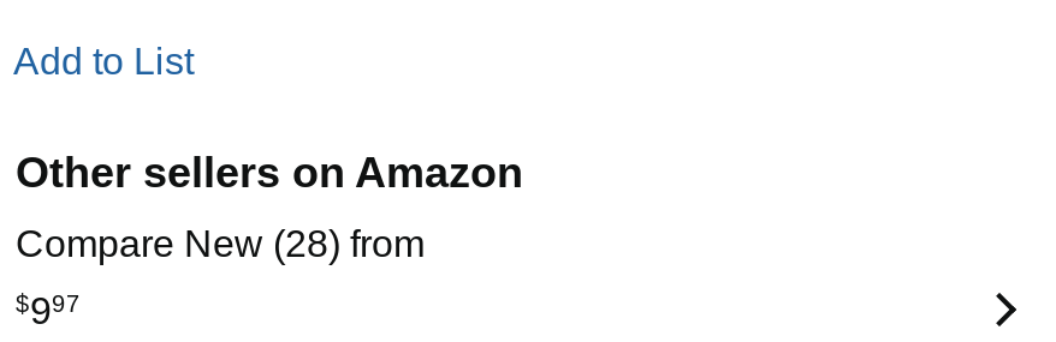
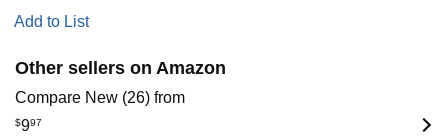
- Compare New (28) from
+ Compare New (26) from
